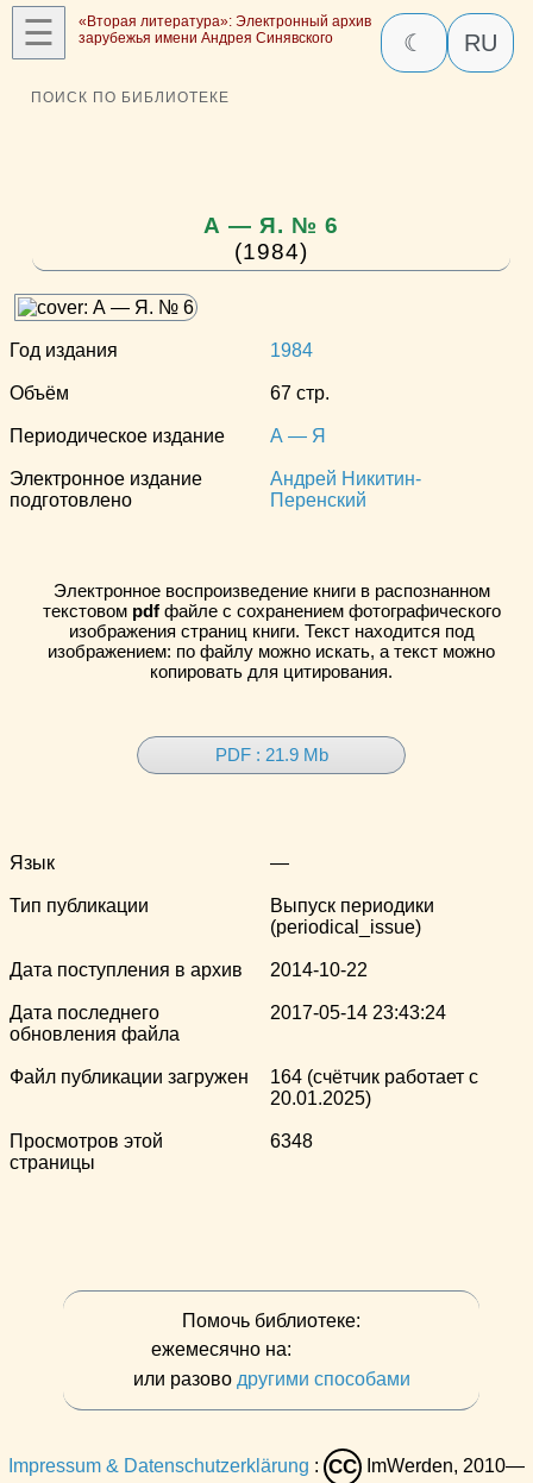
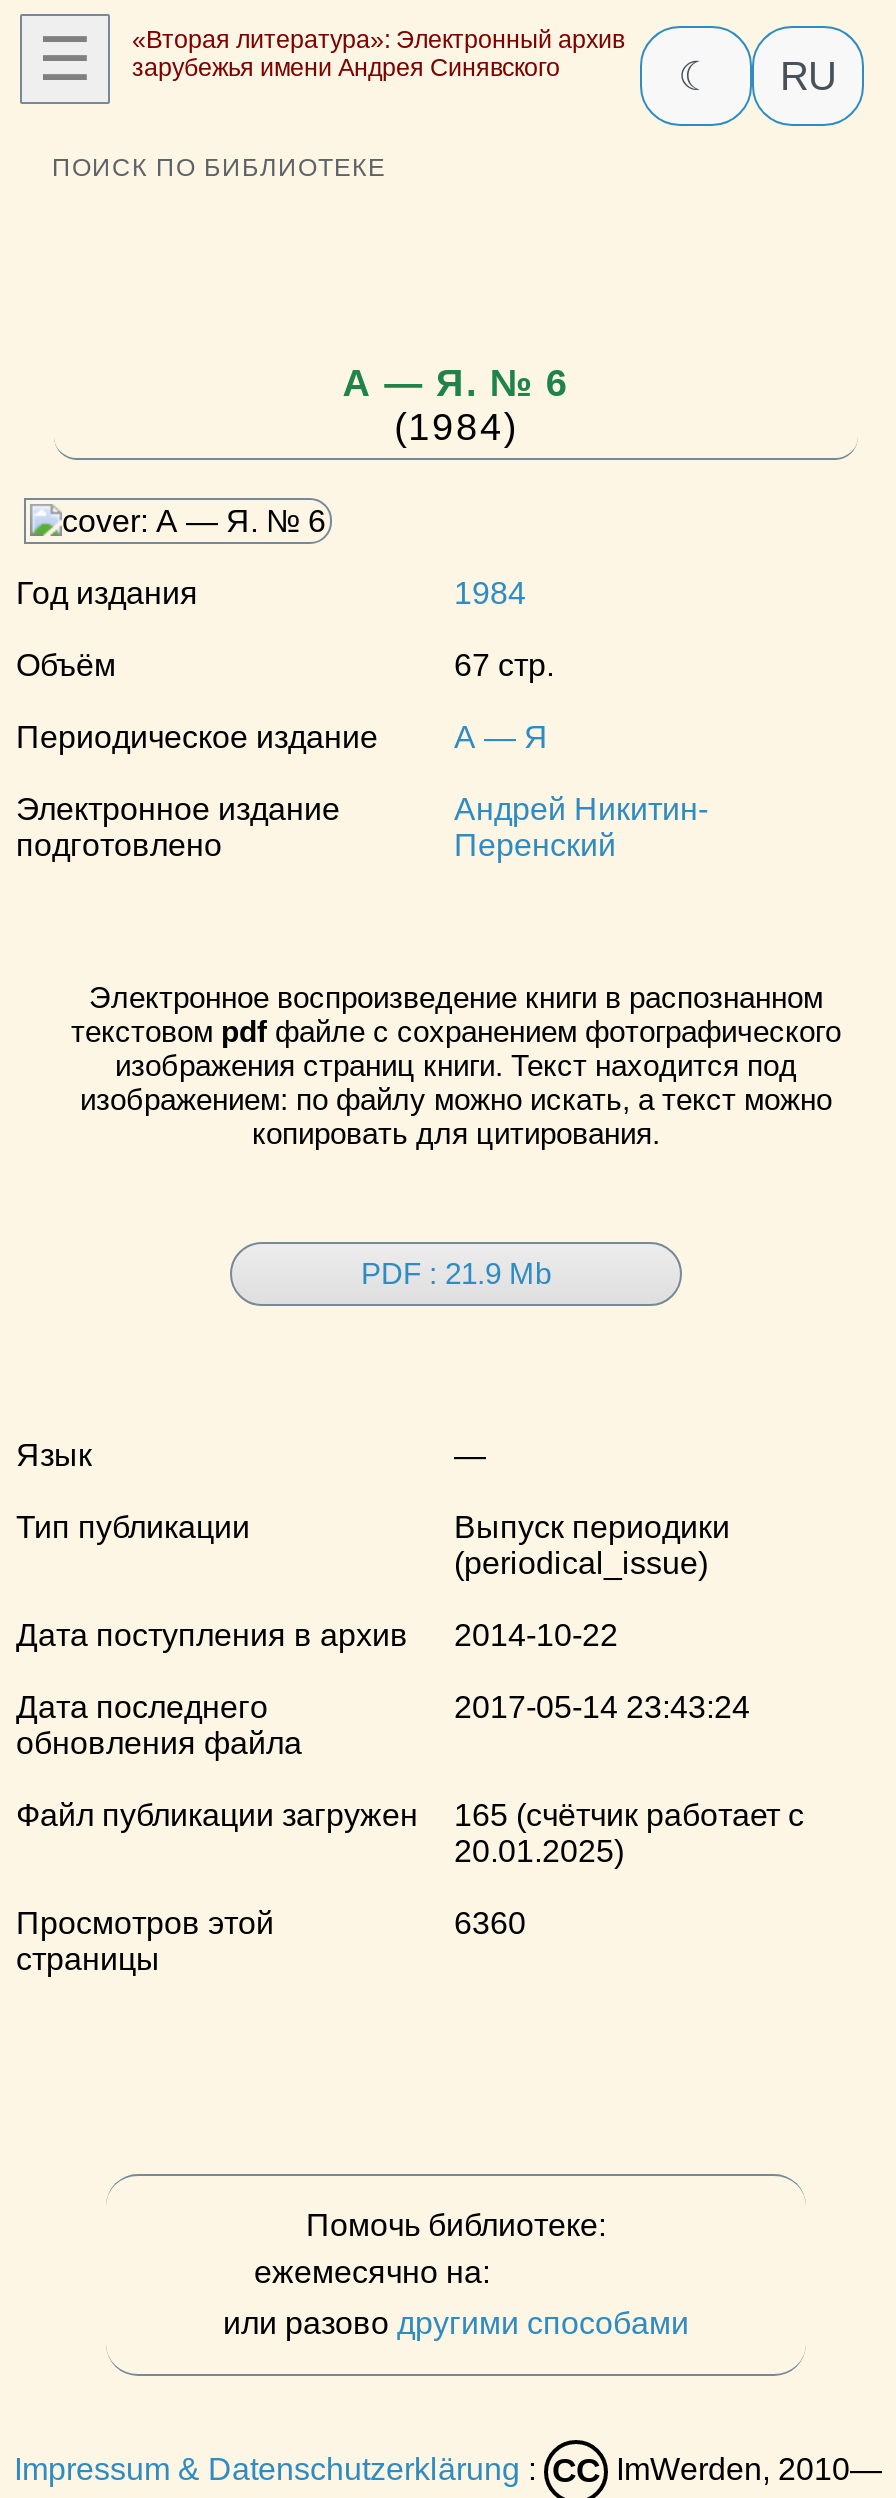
- 164 (счётчик работает с
+ 165 (счётчик работает с

- 6348
+ 6360
